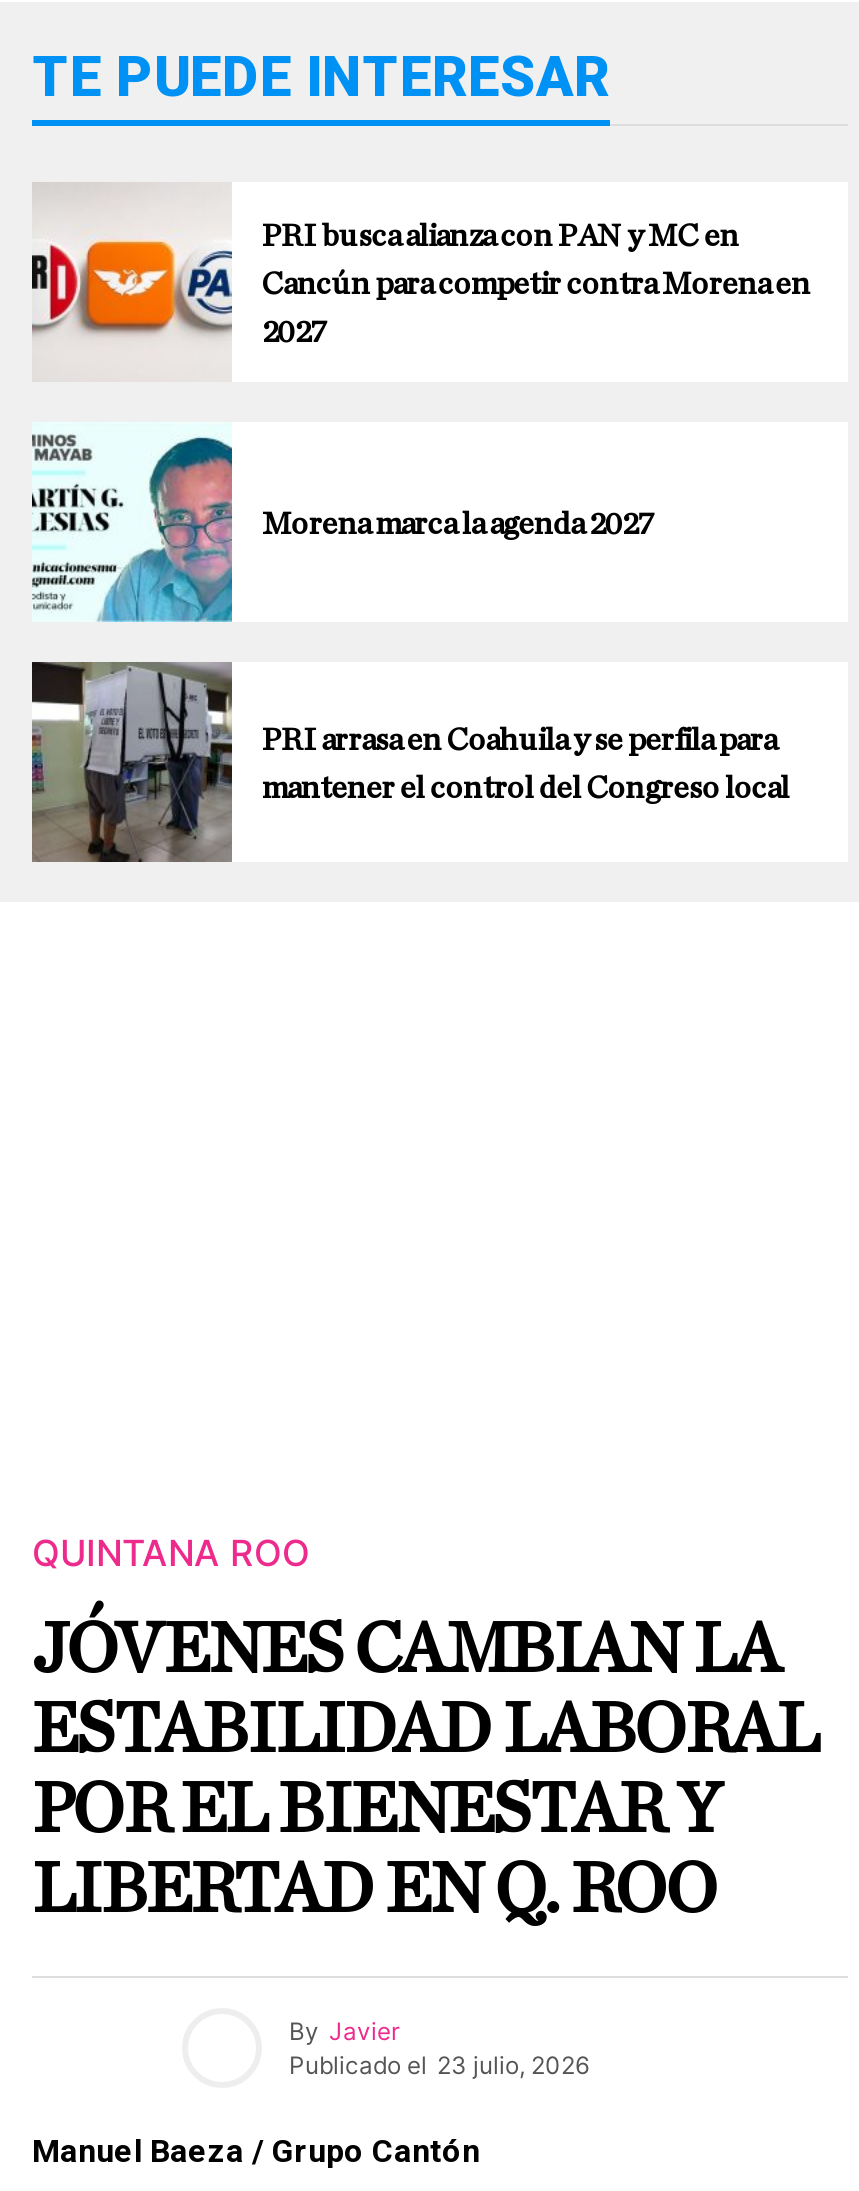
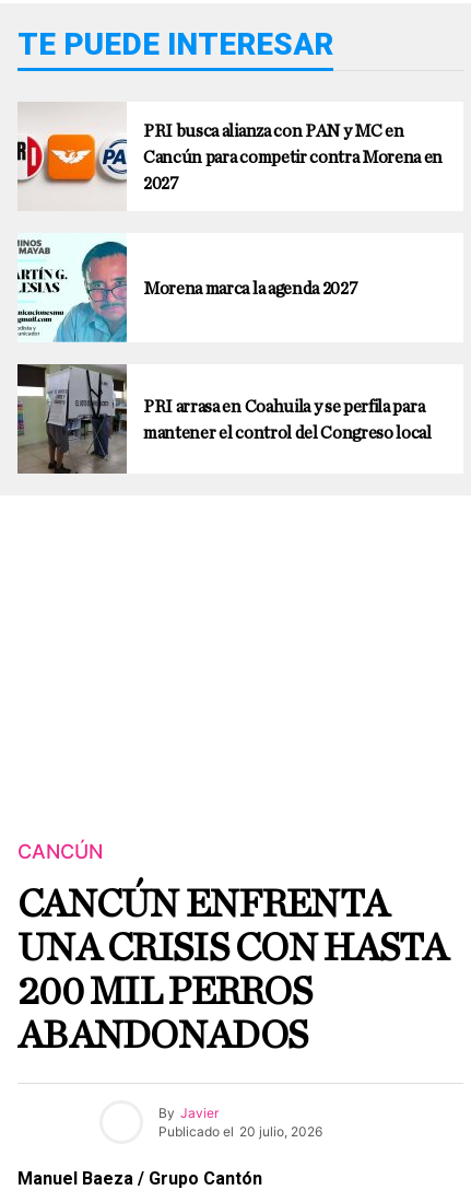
- QUINTANA ROO
+ CANCÚN

- JÓVENES CAMBIAN LA
- ESTABILIDAD LABORAL
- POR EL BIENESTAR Y
- LIBERTAD EN Q. ROO
+ CANCÚN ENFRENTA
+ UNA CRISIS CON HASTA
+ 200 MIL PERROS
+ ABANDONADOS

- Publicado el 23 julio, 2026
+ Publicado el 20 julio, 2026
